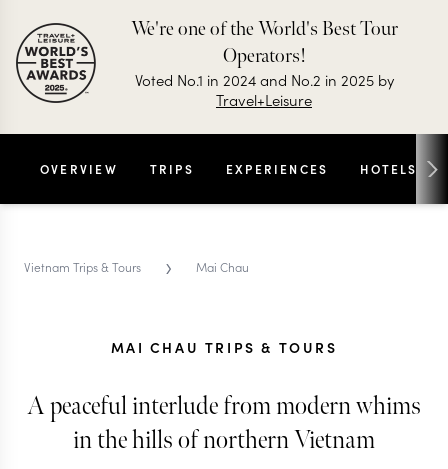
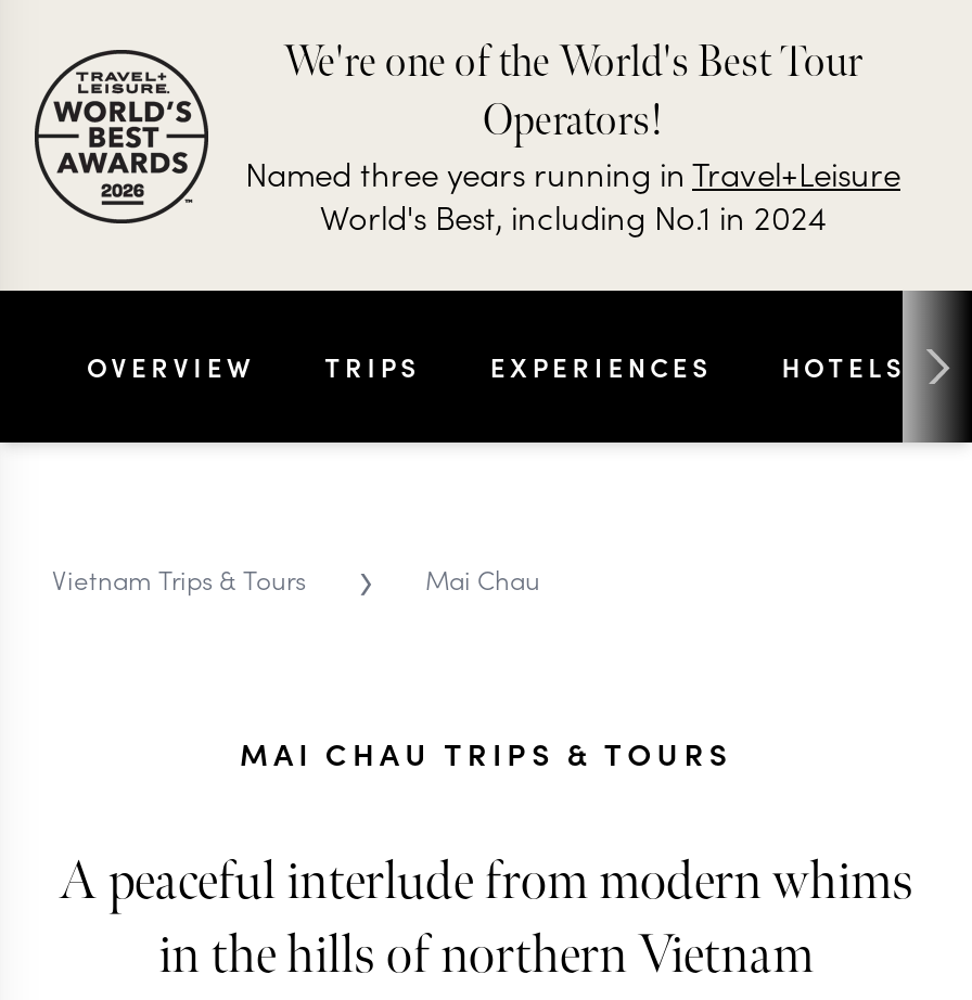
- Voted No.1 in 2024 and No.2 in 2025 by
- Travel+Leisure
+ Named three years running in Travel+Leisure
+ World's Best, including No.1 in 2024
